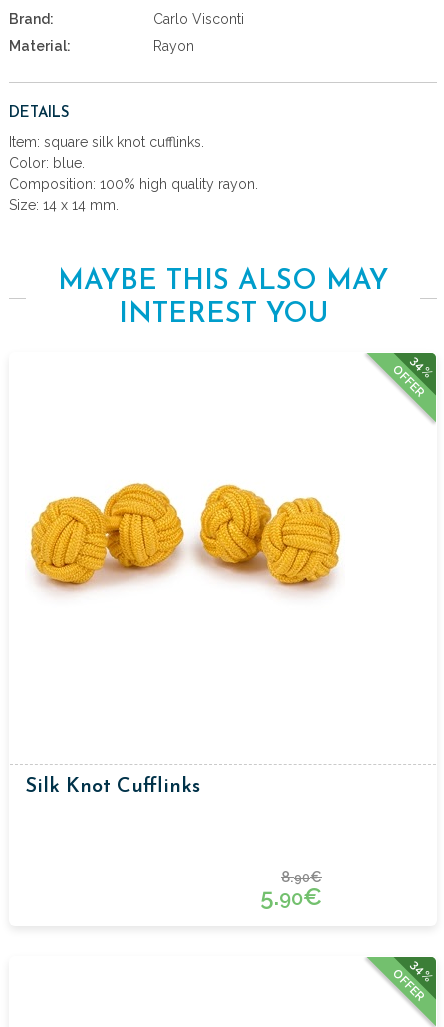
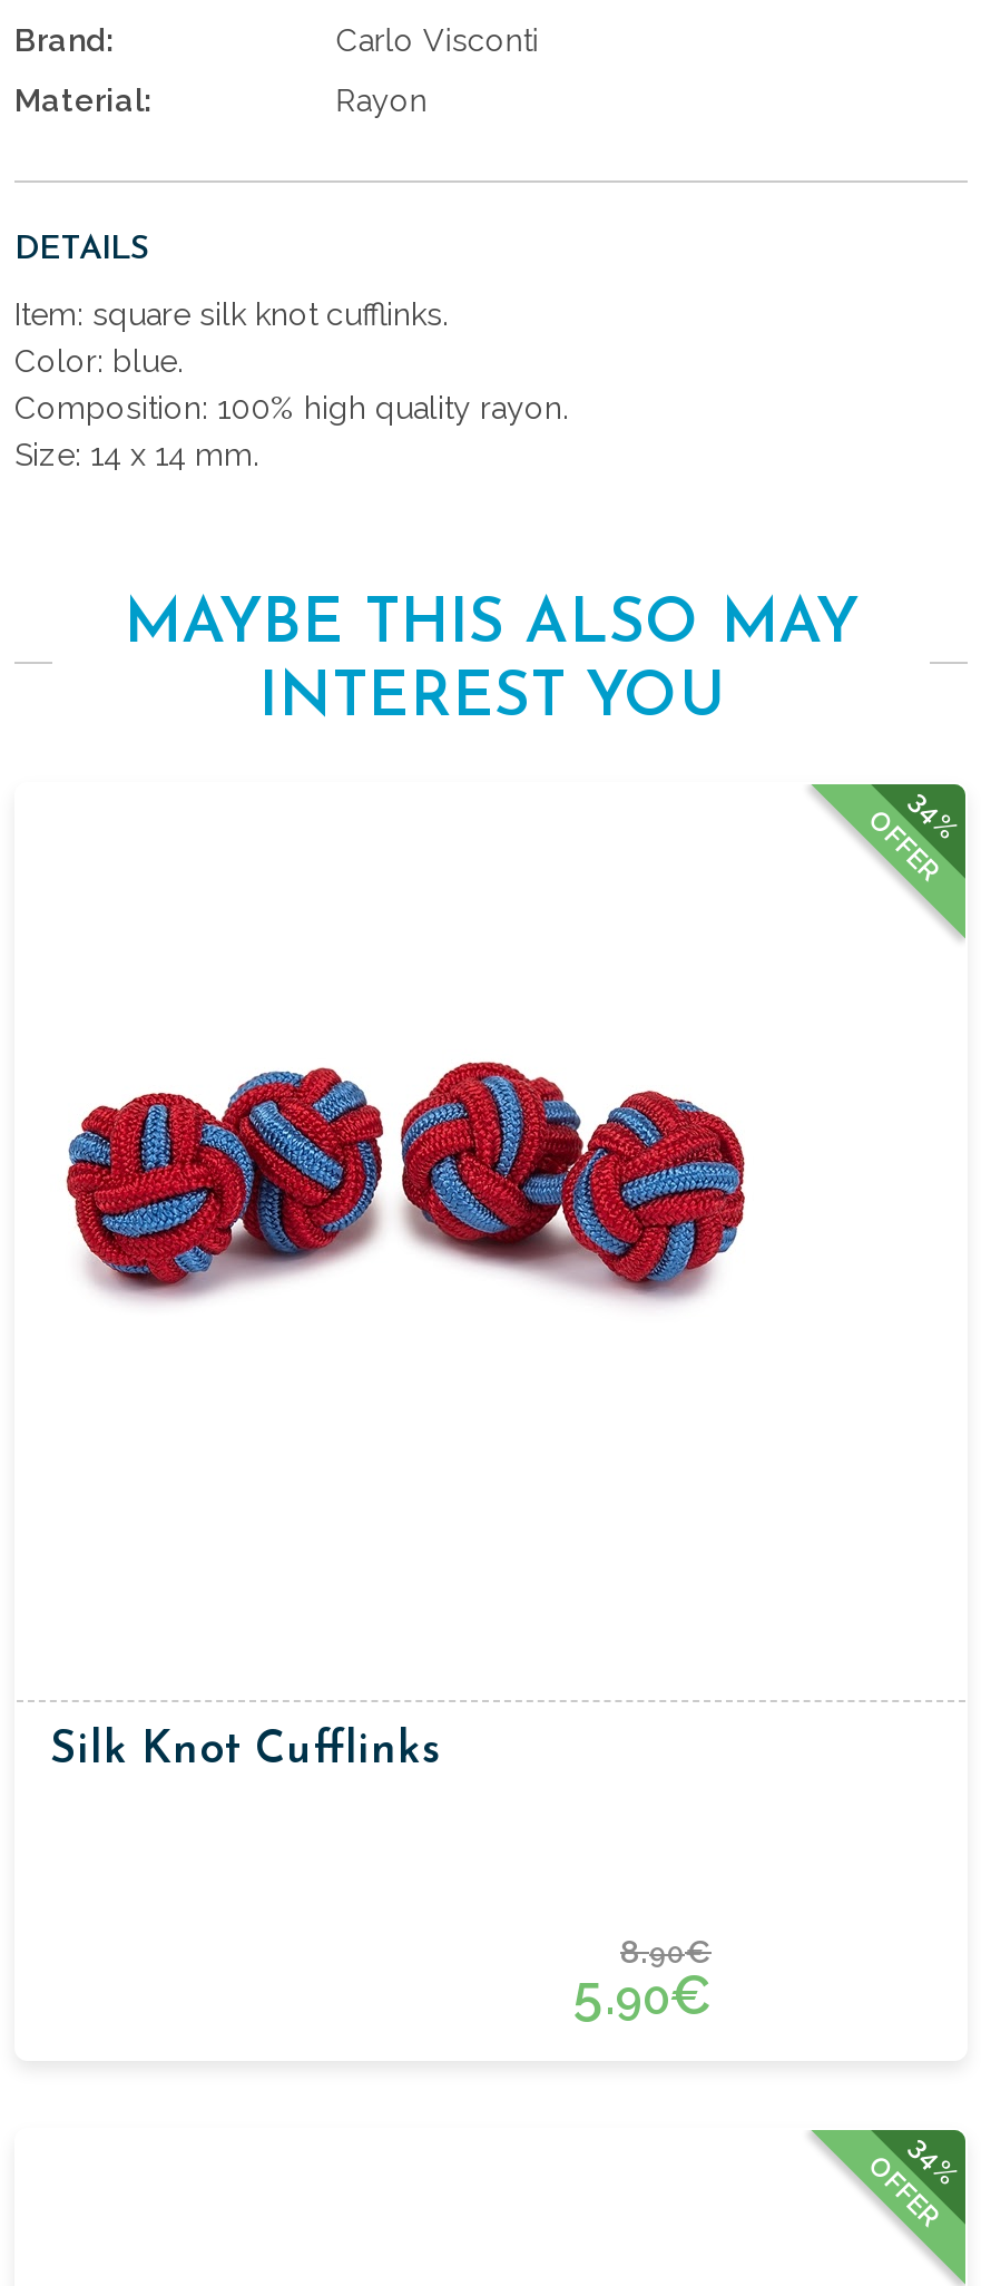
- [image]
+ [image]
